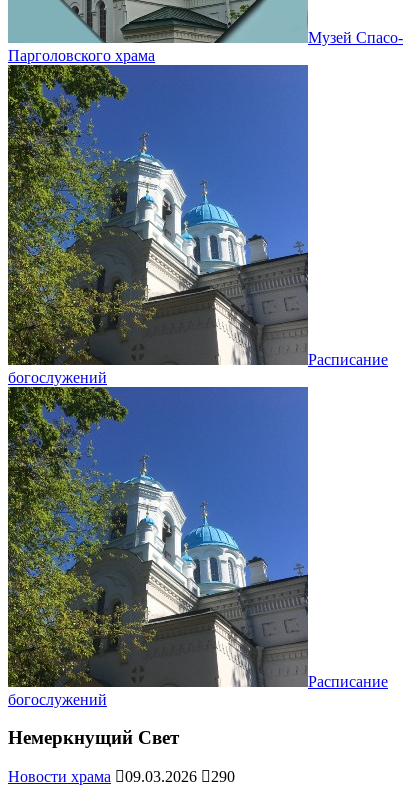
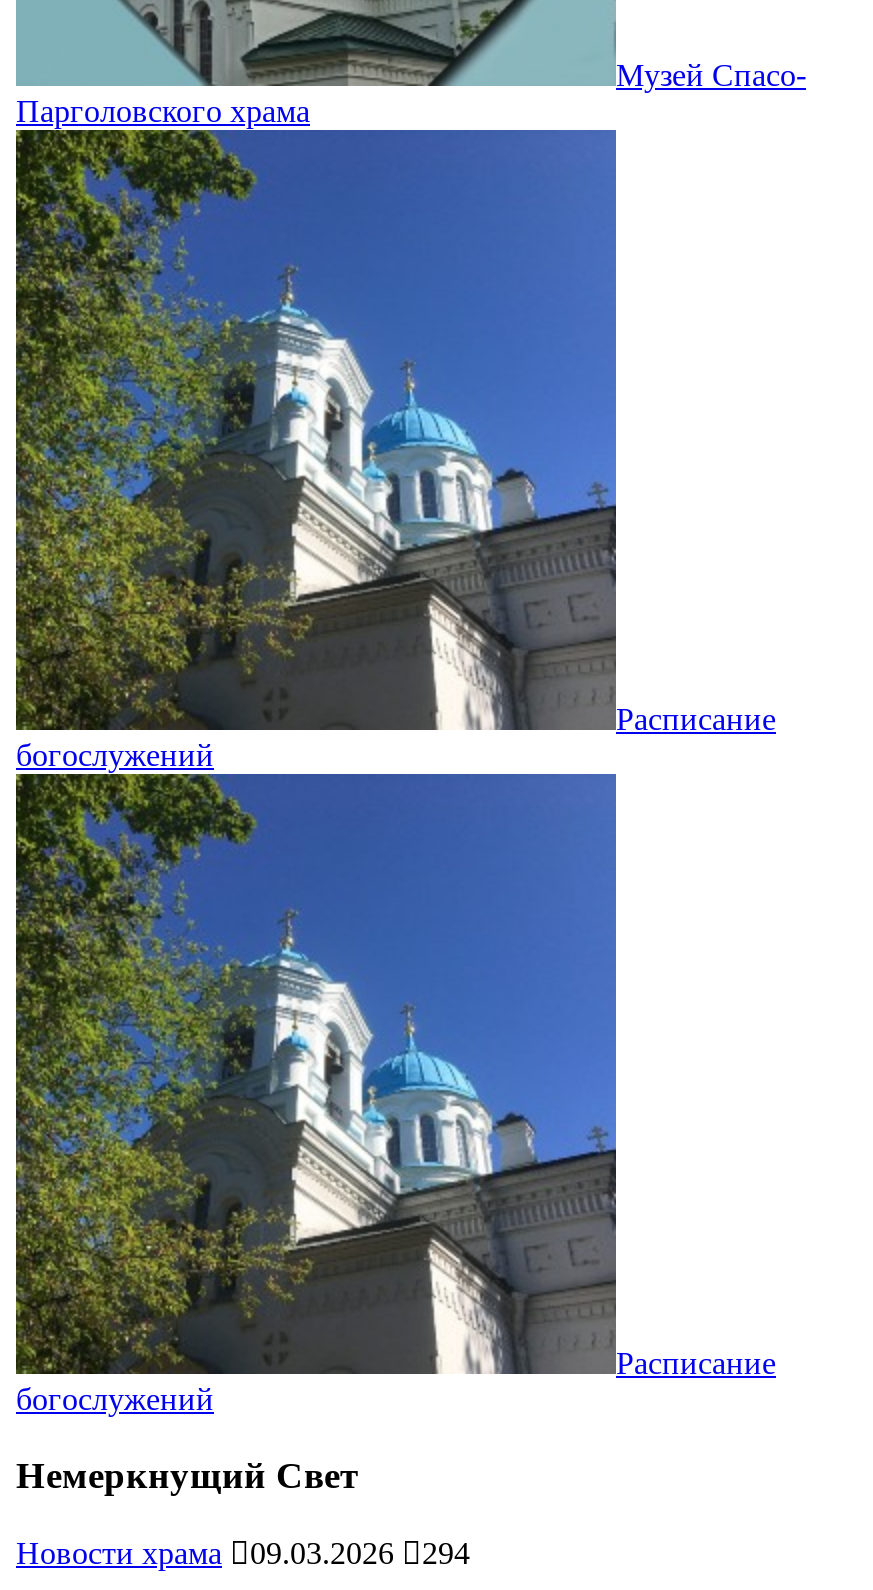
- Новости храма 09.03.2026 290
+ Новости храма 09.03.2026 294
